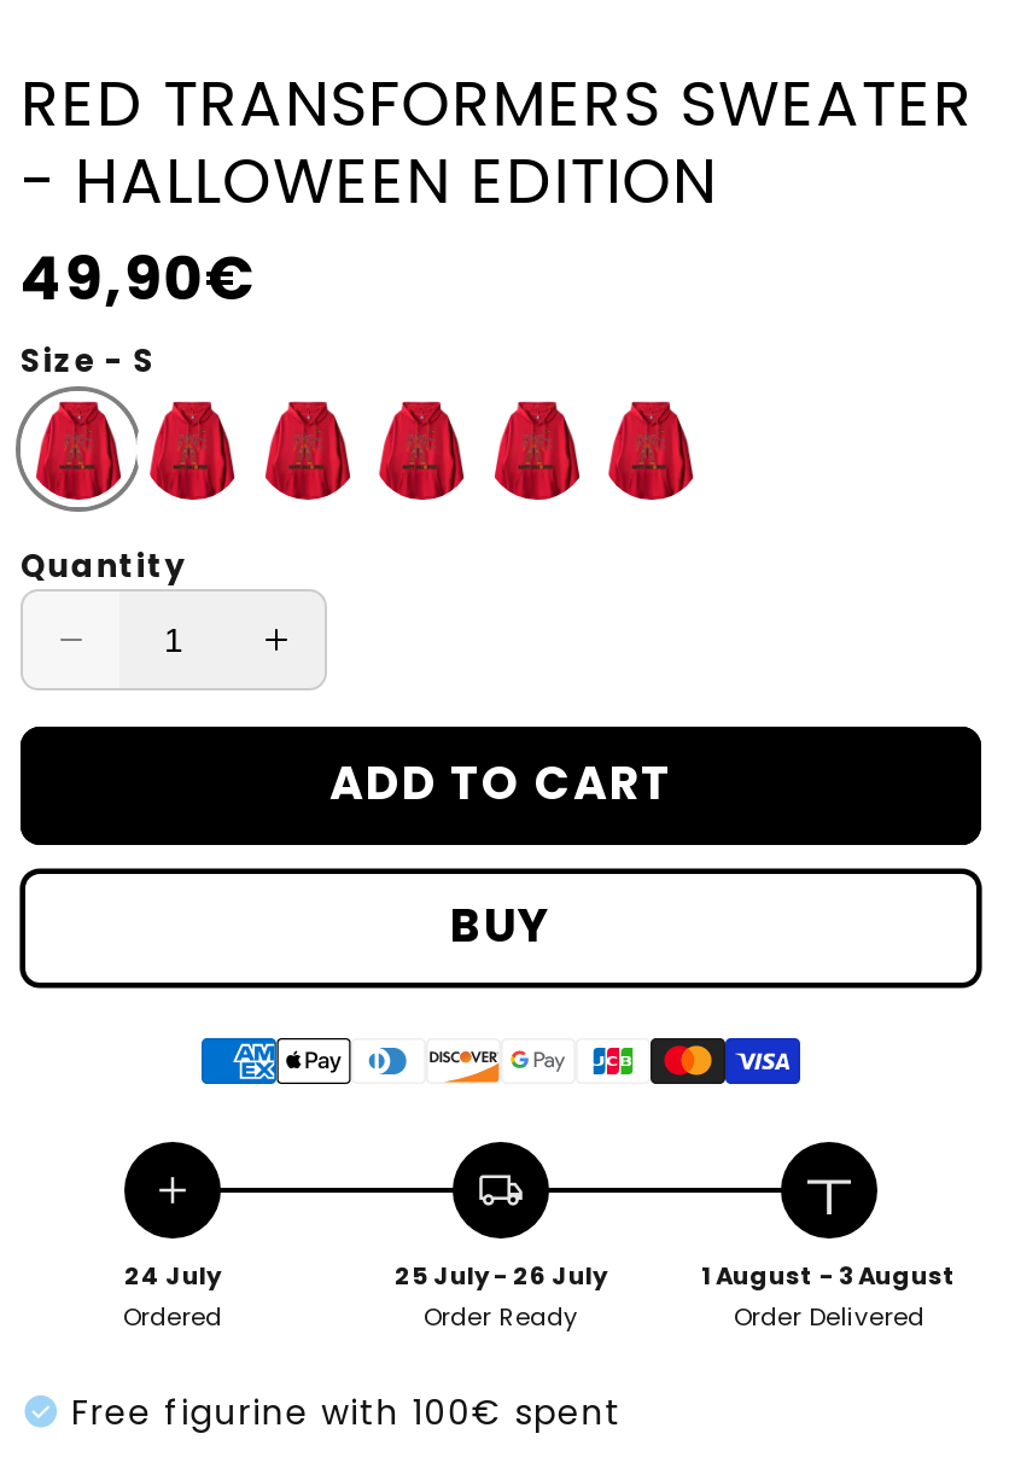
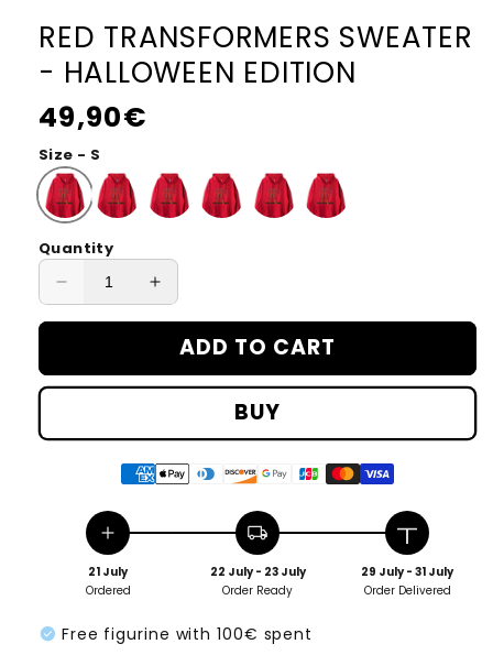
- 24 July
+ 21 July

- 25 July - 26 July
+ 22 July - 23 July

- 1 August - 3 August
+ 29 July - 31 July
